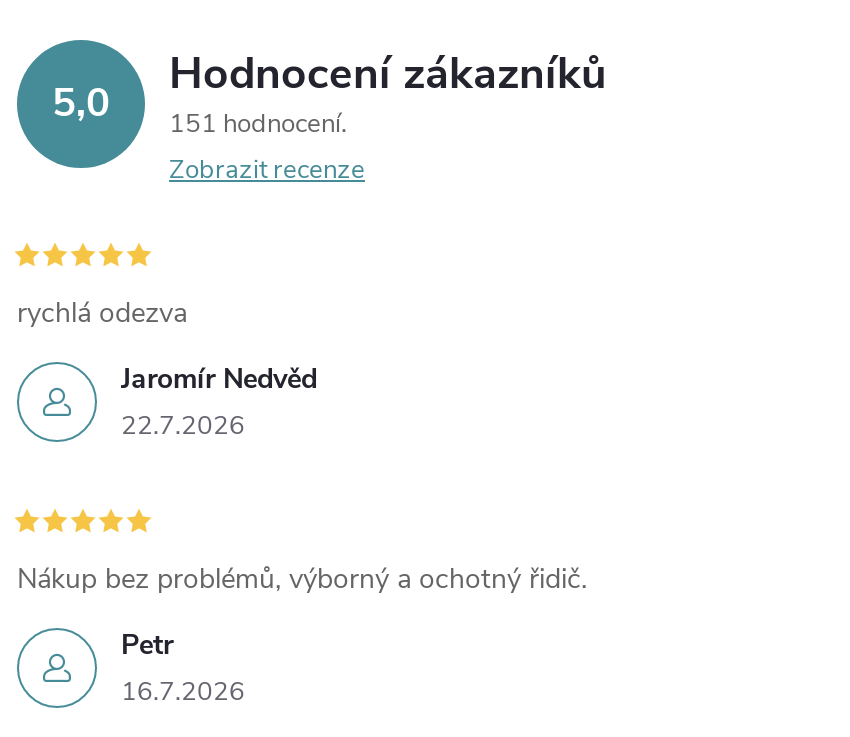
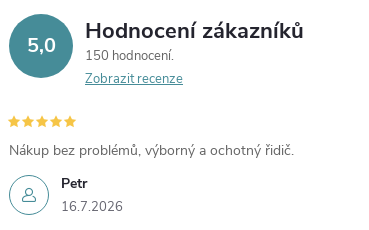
- 5,0 151 hodnocení Hodnocení zákazníků
+ 5,0 150 hodnocení Hodnocení zákazníků

- rychlá odezva

- Jaromír Nedvěd
- 22.7.2026
